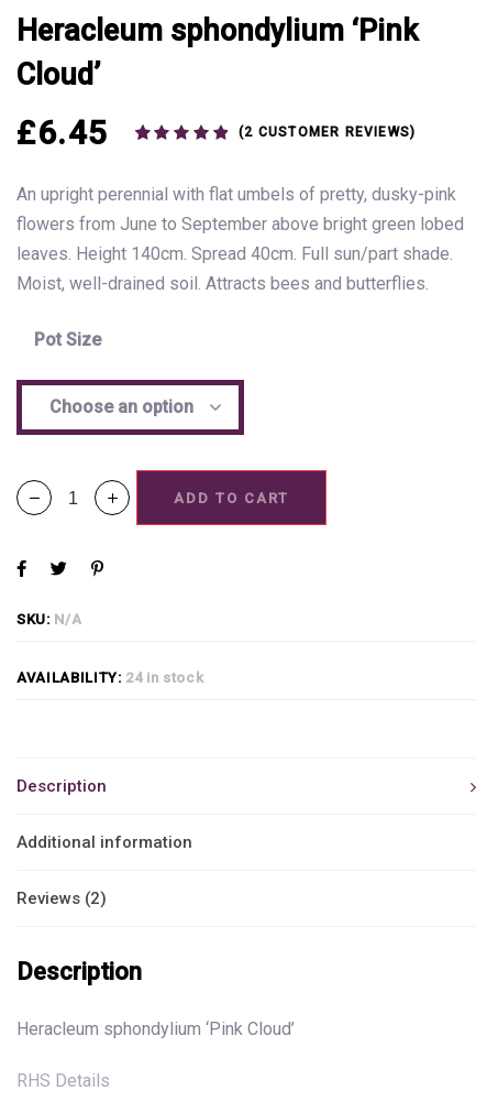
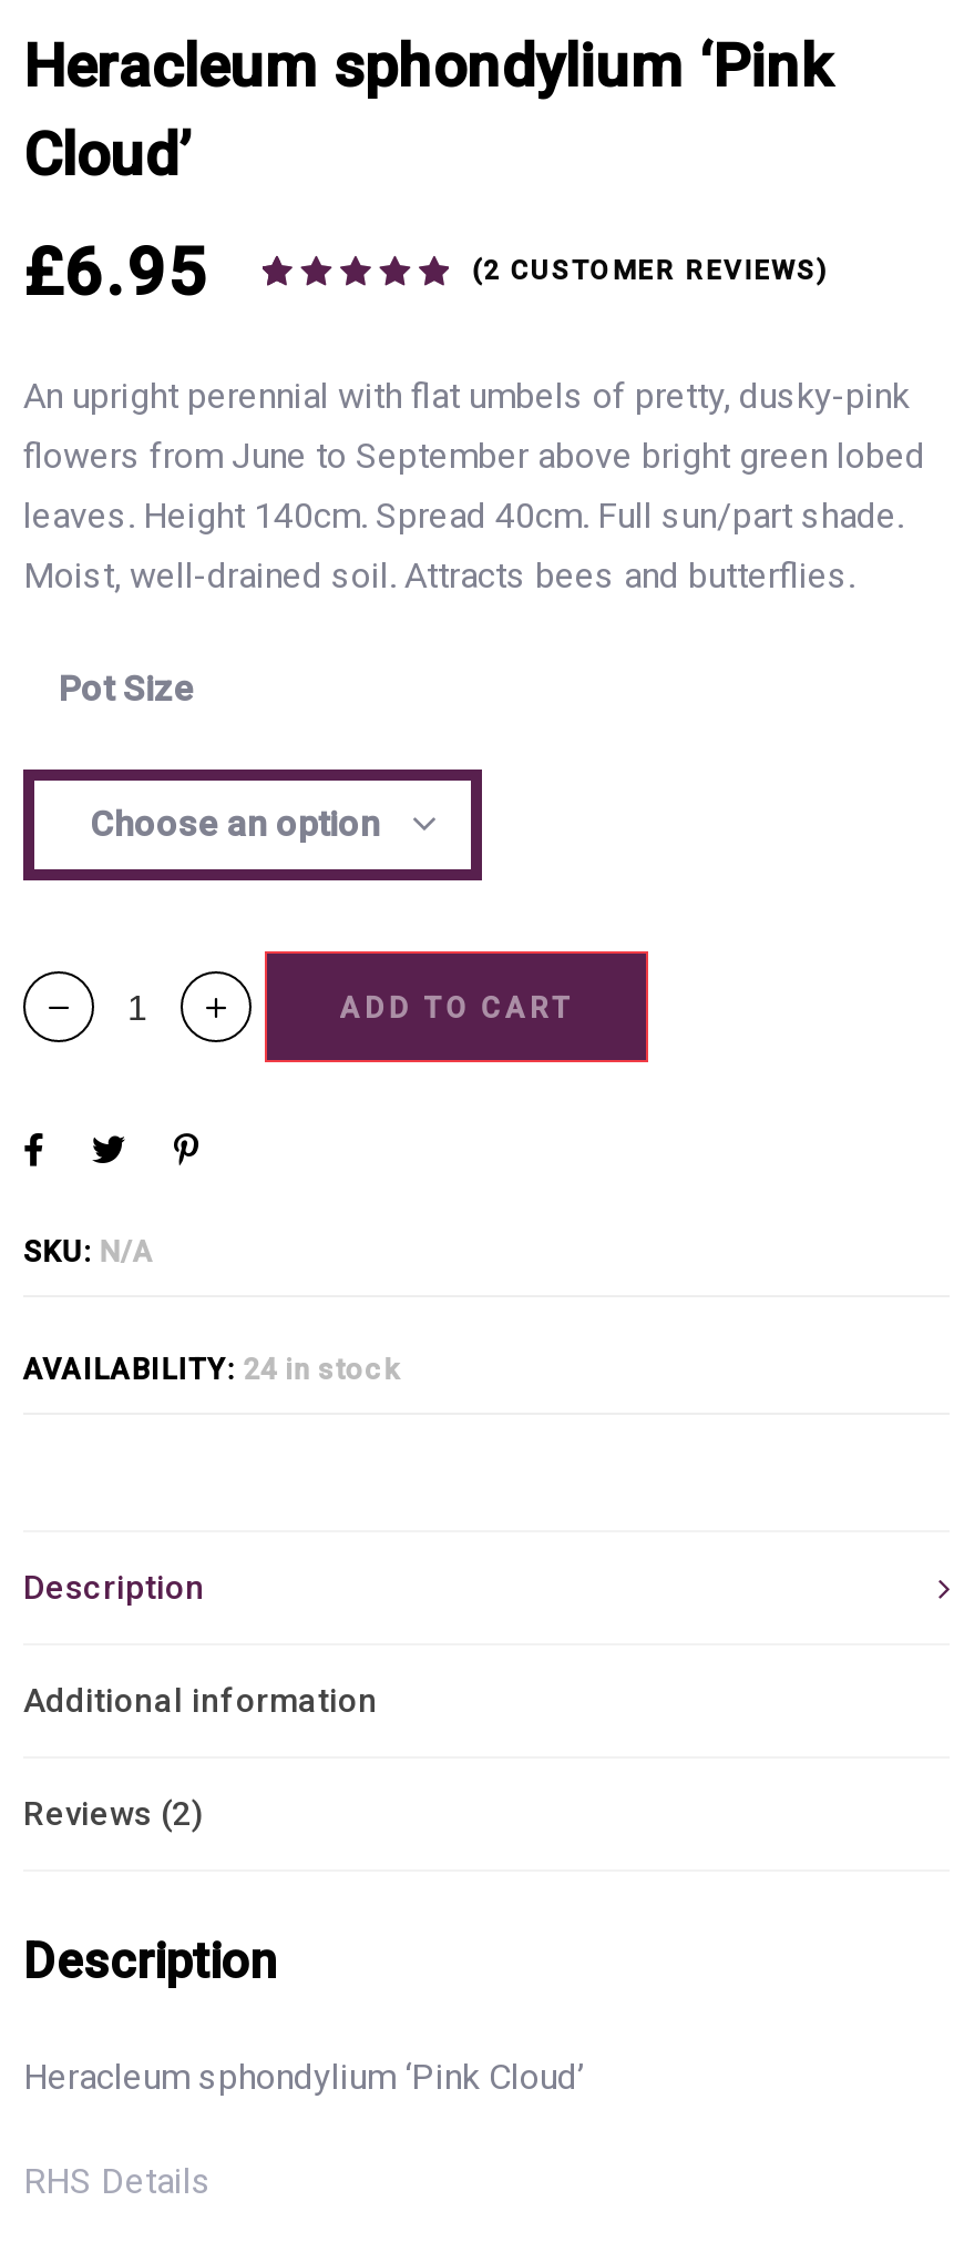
- £6.45
+ £6.95
